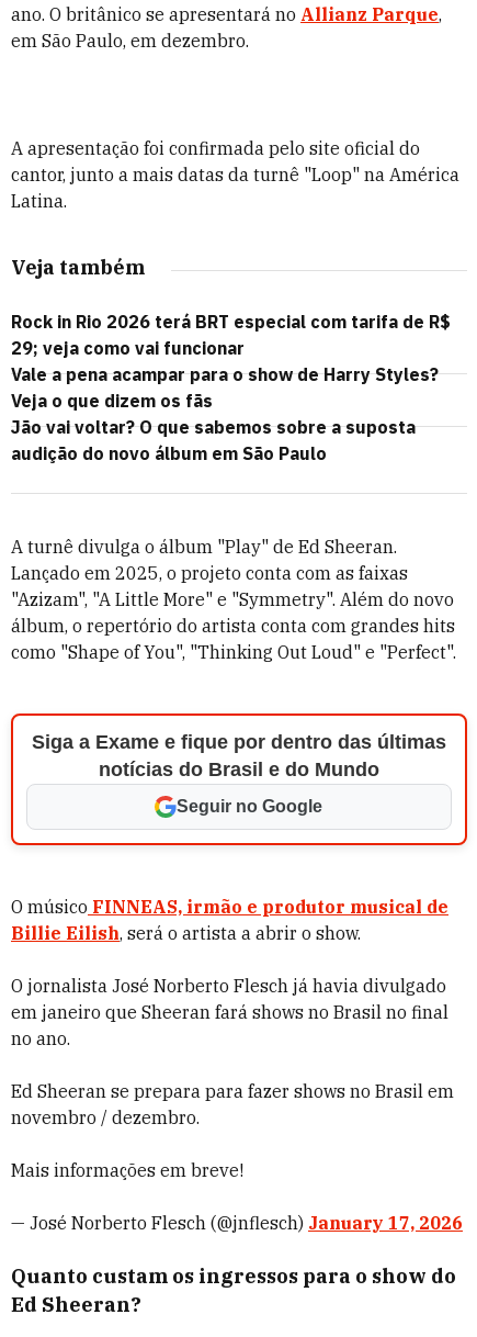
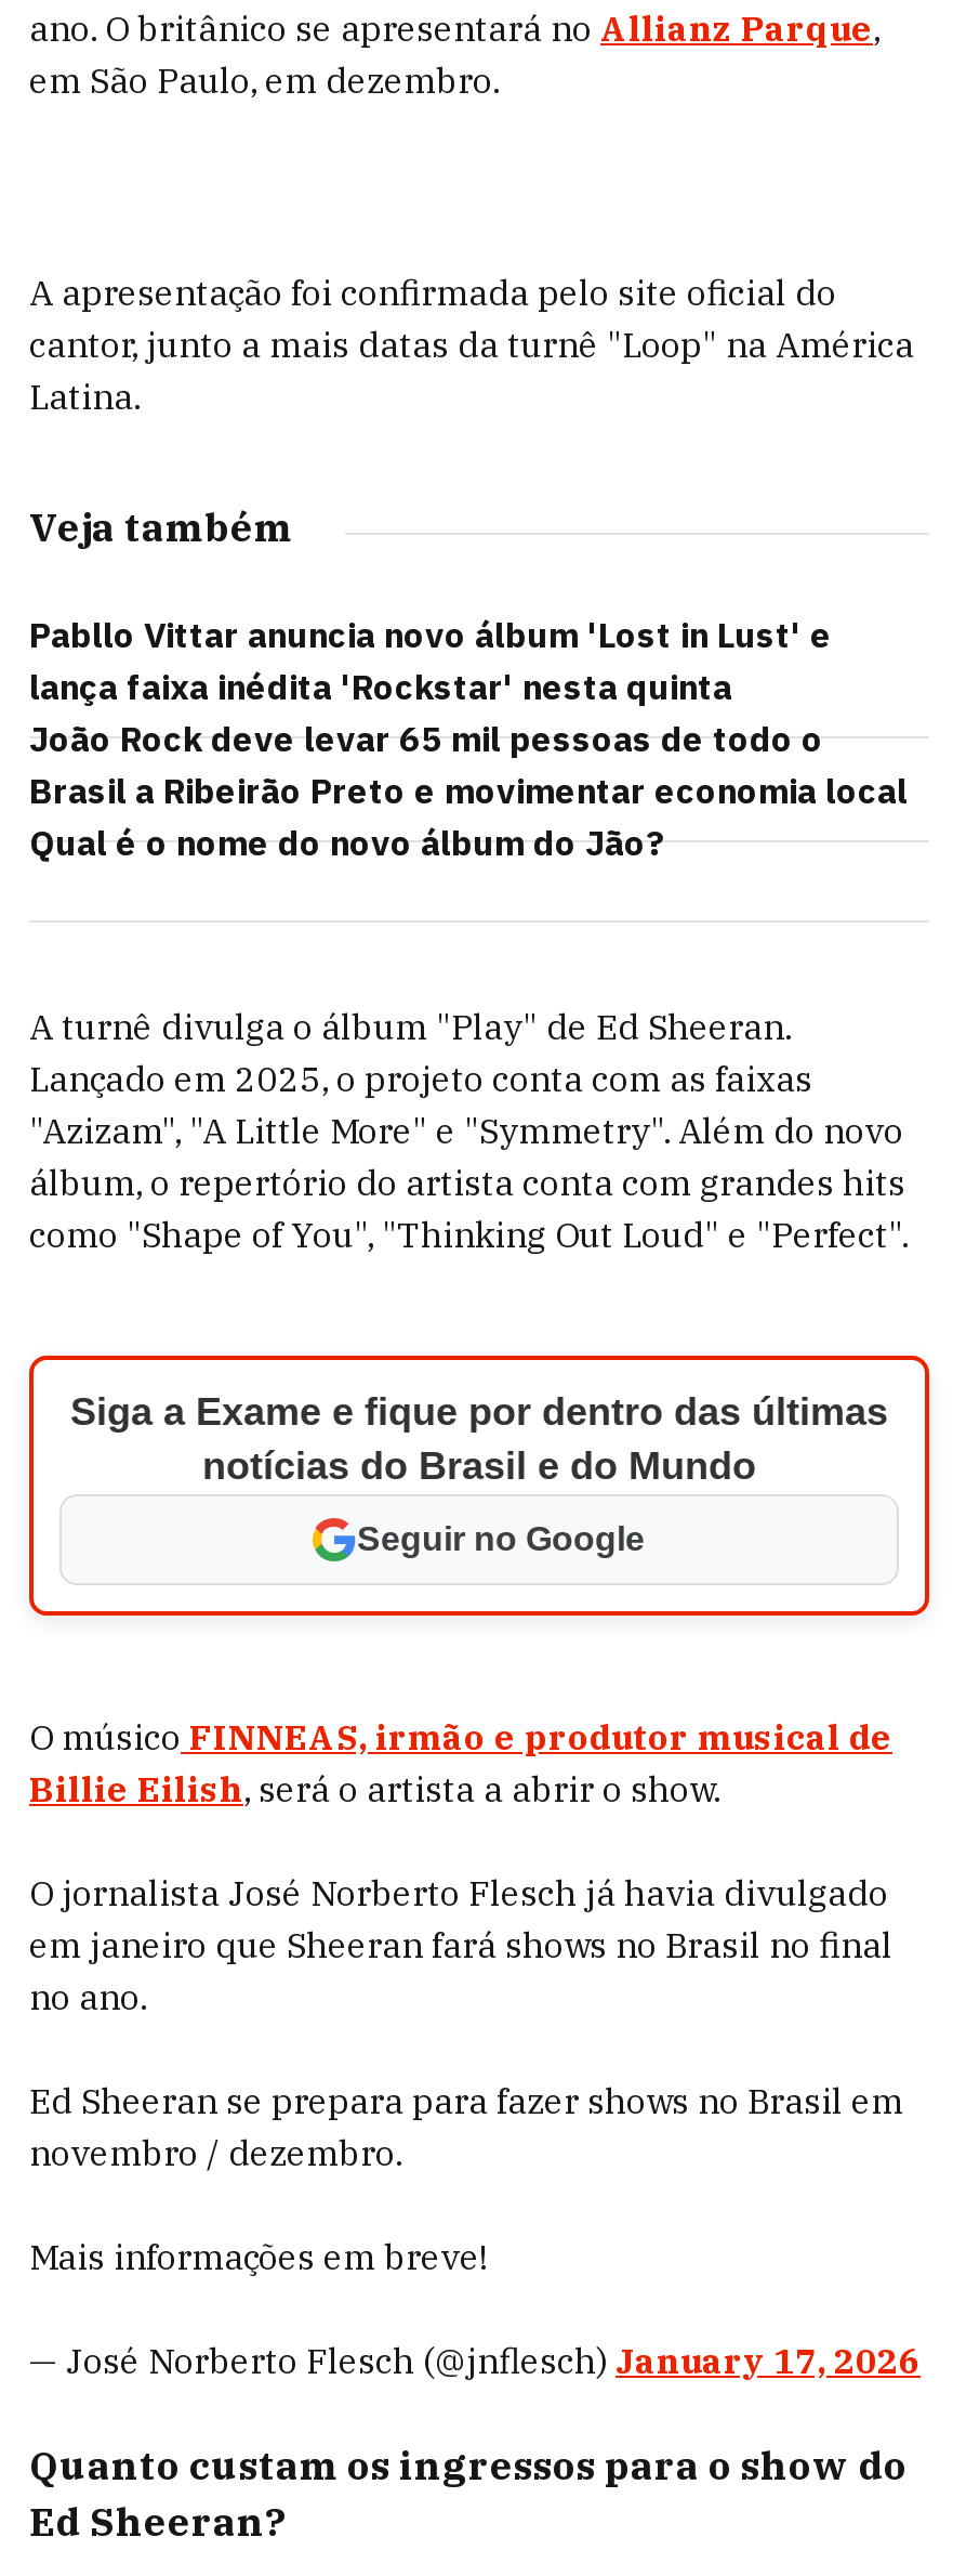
- Rock in Rio 2026 terá BRT especial com tarifa de R$
- 29; veja como vai funcionar
- Vale a pena acampar para o show de Harry Styles?
- Veja o que dizem os fãs
- Jão vai voltar? O que sabemos sobre a suposta
- audição do novo álbum em São Paulo
+ Pabllo Vittar anuncia novo álbum 'Lost in Lust' e
+ lança faixa inédita 'Rockstar' nesta quinta
+ João Rock deve levar 65 mil pessoas de todo o
+ Brasil a Ribeirão Preto e movimentar economia local
+ Qual é o nome do novo álbum do Jão?
